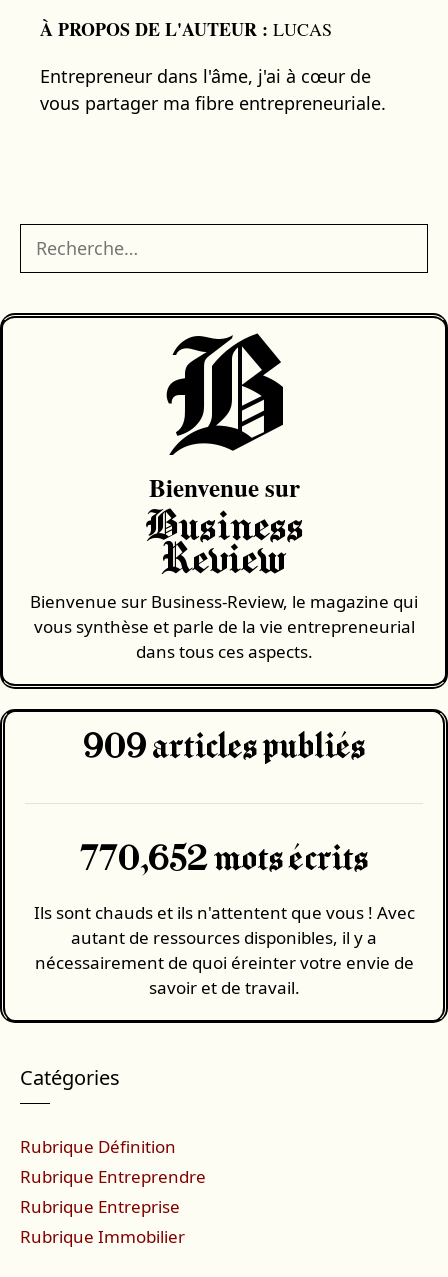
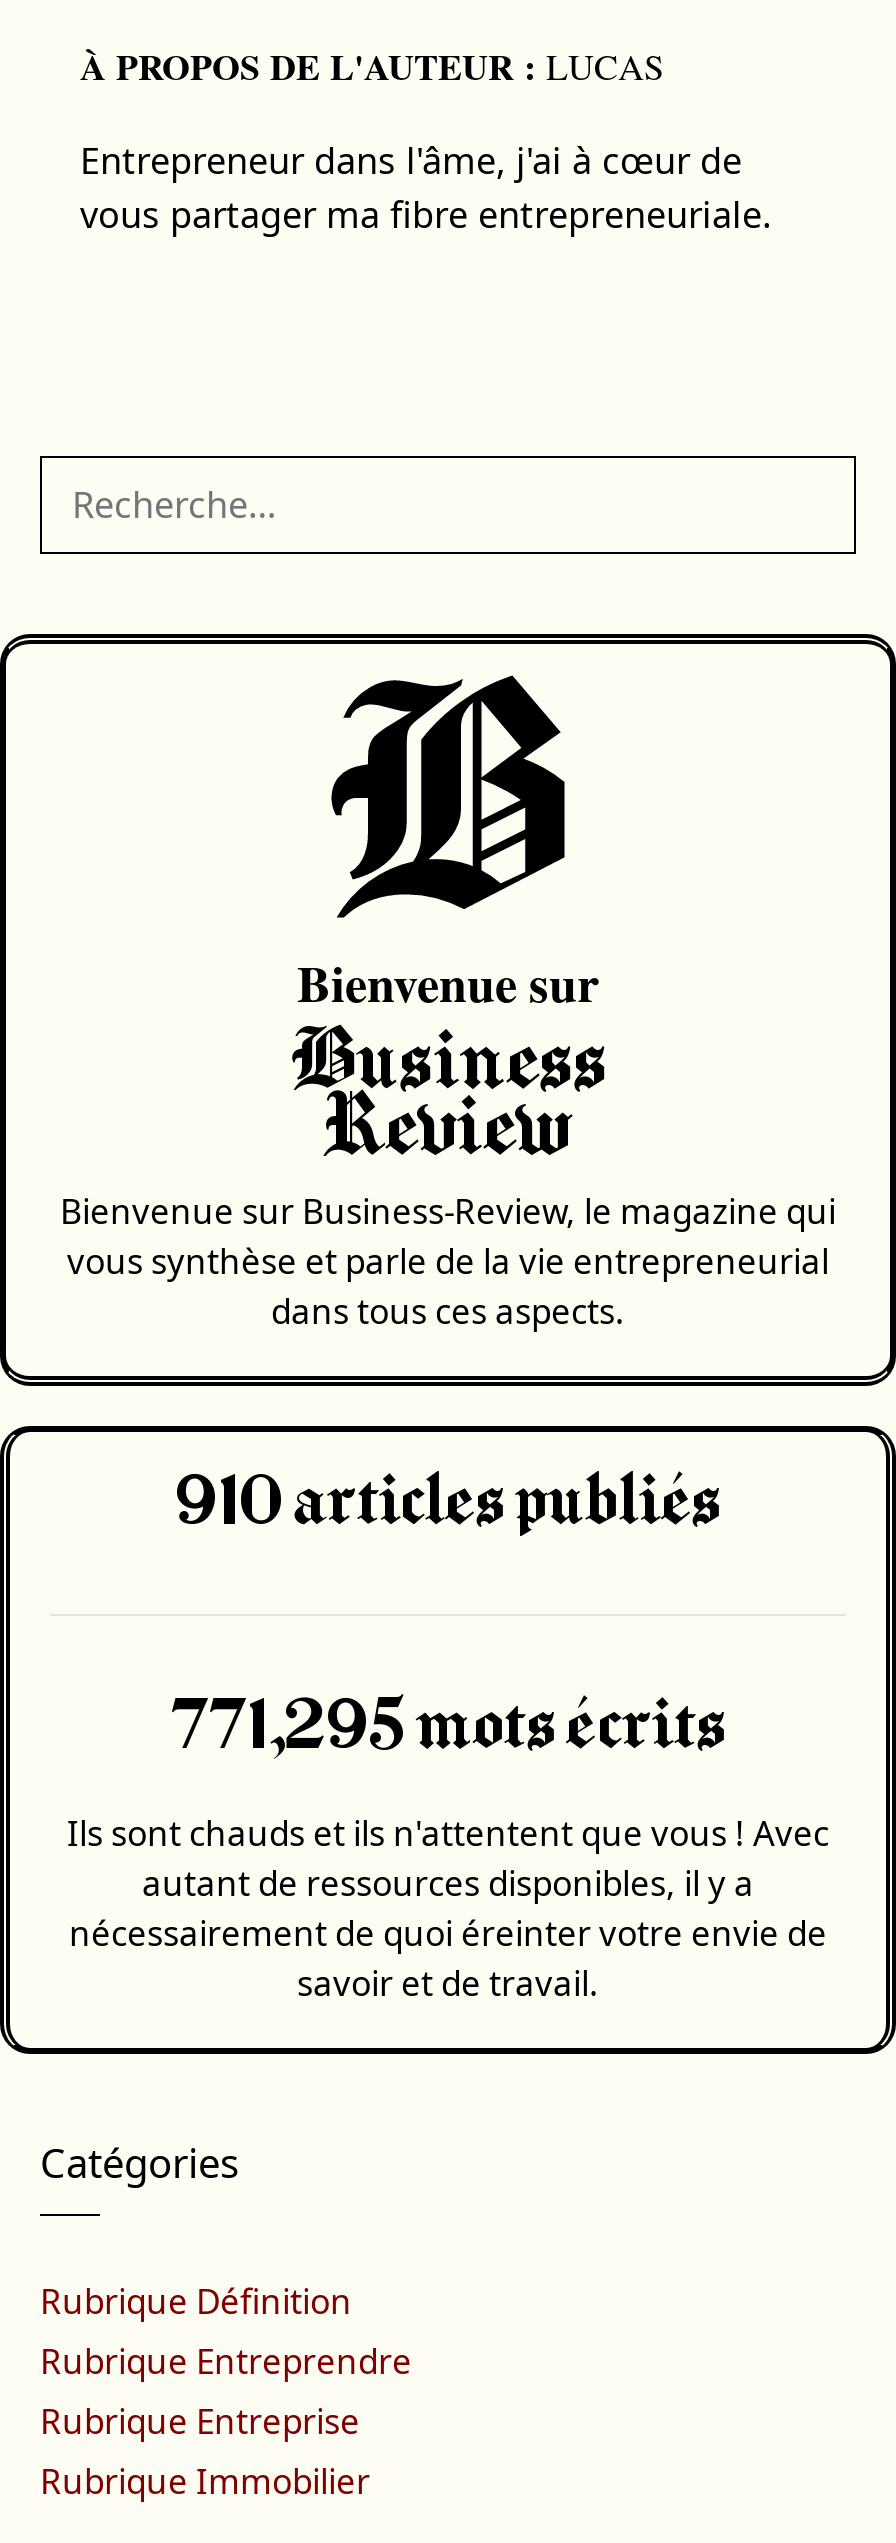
- 909 articles publiés
+ 910 articles publiés

- 770,652 mots écrits
+ 771,295 mots écrits
